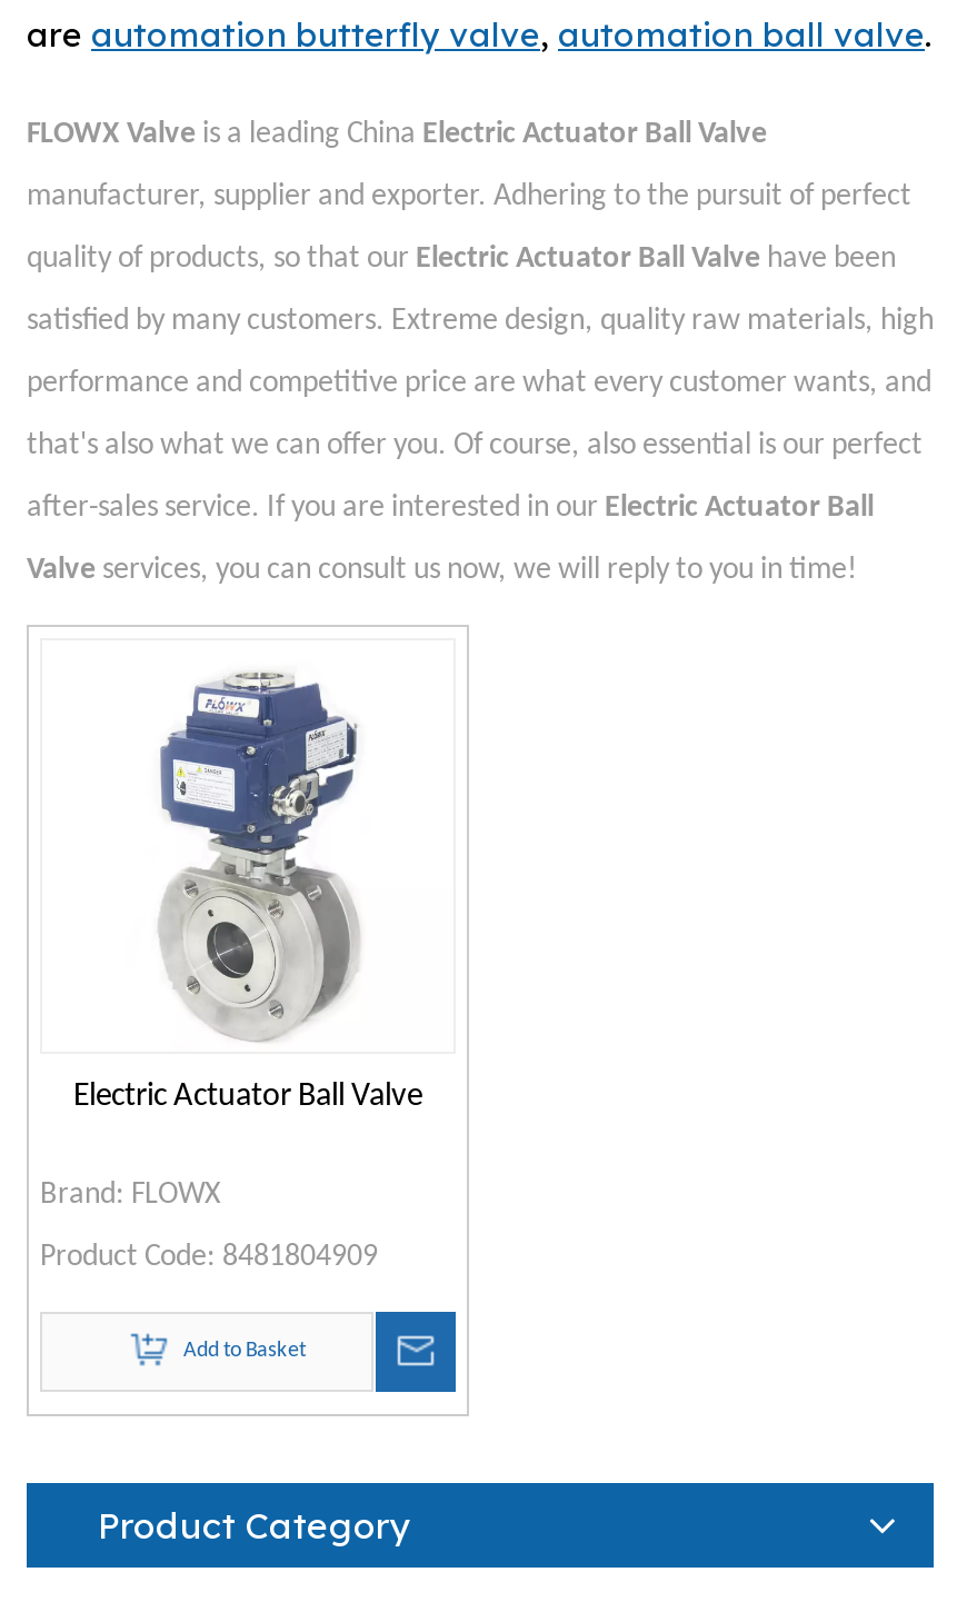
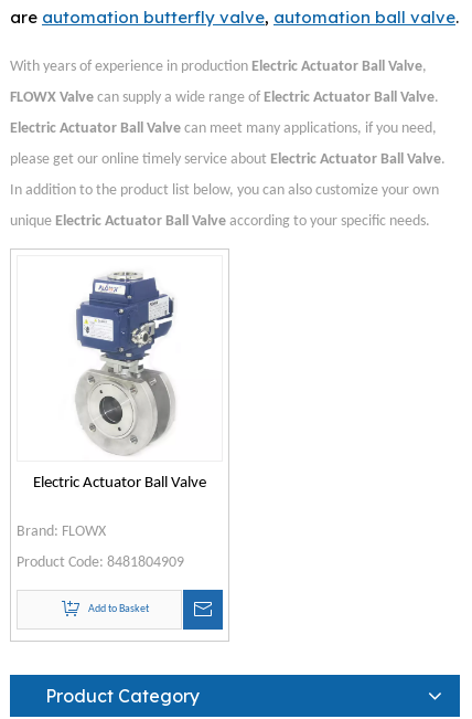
- FLOWX Valve is a leading China Electric Actuator Ball Valve
- manufacturer, supplier and exporter. Adhering to the pursuit of perfect
- quality of products, so that our Electric Actuator Ball Valve have been
- satisfied by many customers. Extreme design, quality raw materials, high
- performance and competitive price are what every customer wants, and
- that's also what we can offer you. Of course, also essential is our perfect
- after-sales service. If you are interested in our Electric Actuator Ball
- Valve services, you can consult us now, we will reply to you in time!
+ With years of experience in production Electric Actuator Ball Valve,
+ FLOWX Valve can supply a wide range of Electric Actuator Ball Valve.
+ Electric Actuator Ball Valve can meet many applications, if you need,
+ please get our online timely service about Electric Actuator Ball Valve.
+ In addition to the product list below, you can also customize your own
+ unique Electric Actuator Ball Valve according to your specific needs.
